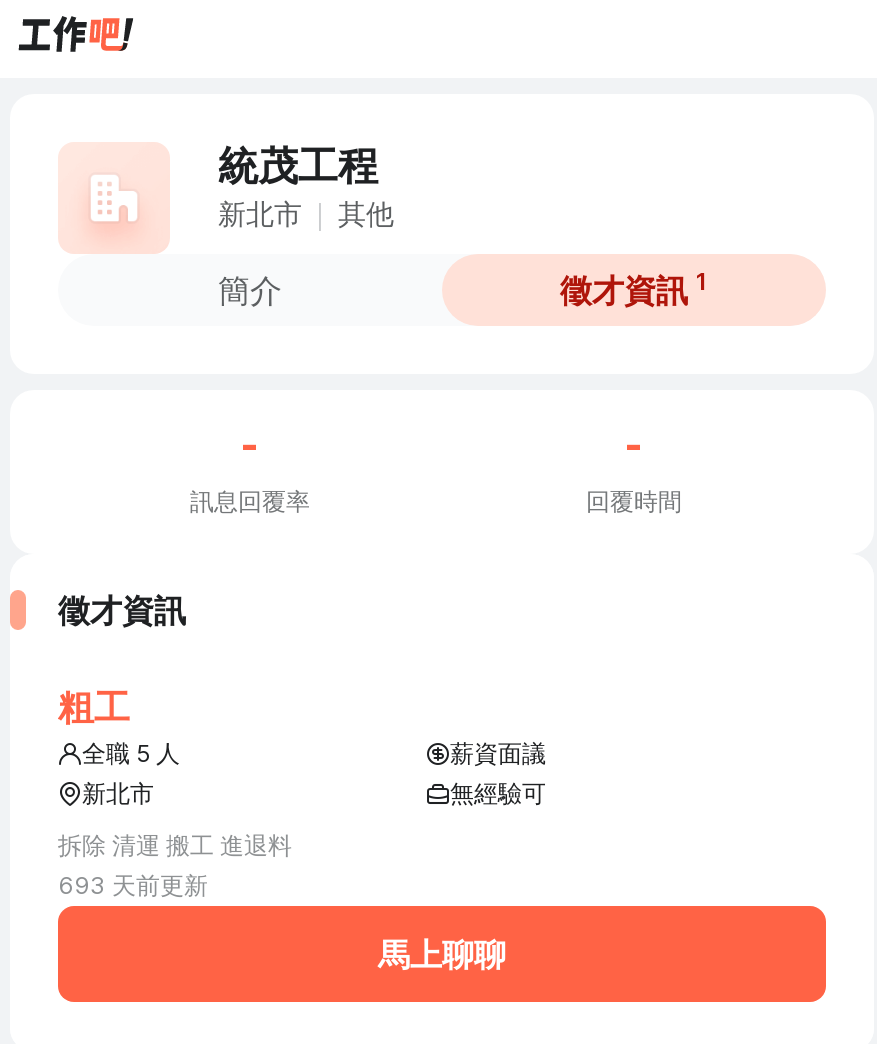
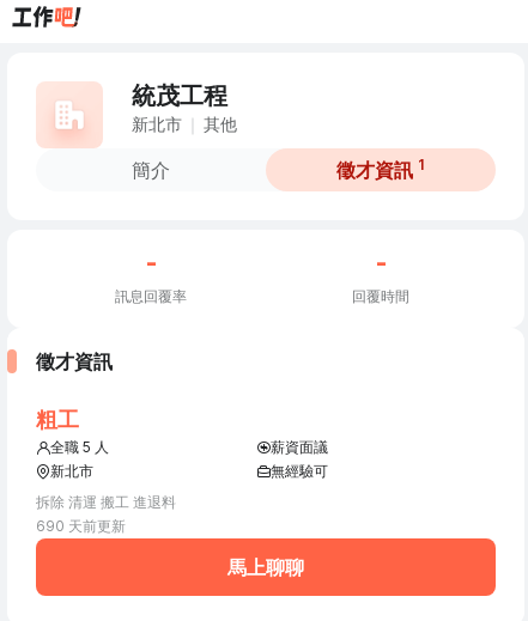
- 693 天前更新
+ 690 天前更新
